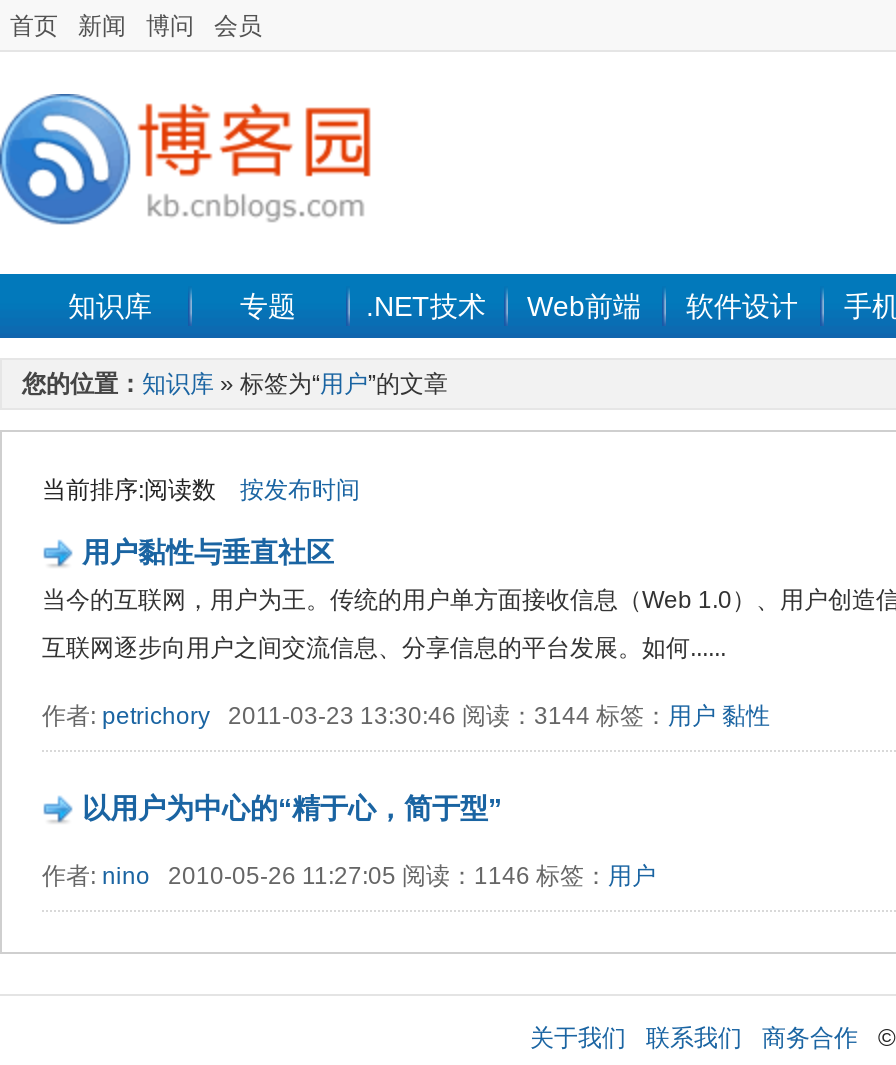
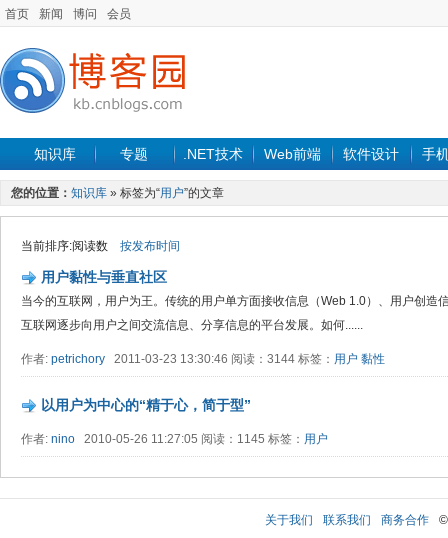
- 作者: nino 2010-05-26 11:27:05 阅读：1146 标签：用户
+ 作者: nino 2010-05-26 11:27:05 阅读：1145 标签：用户
